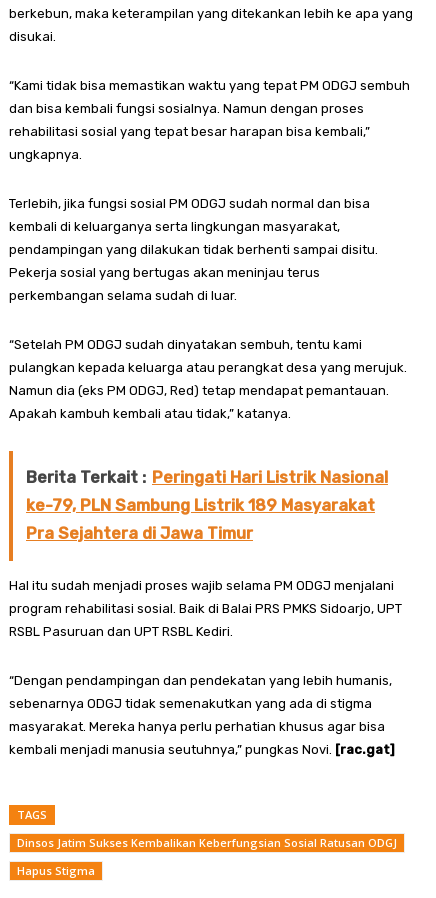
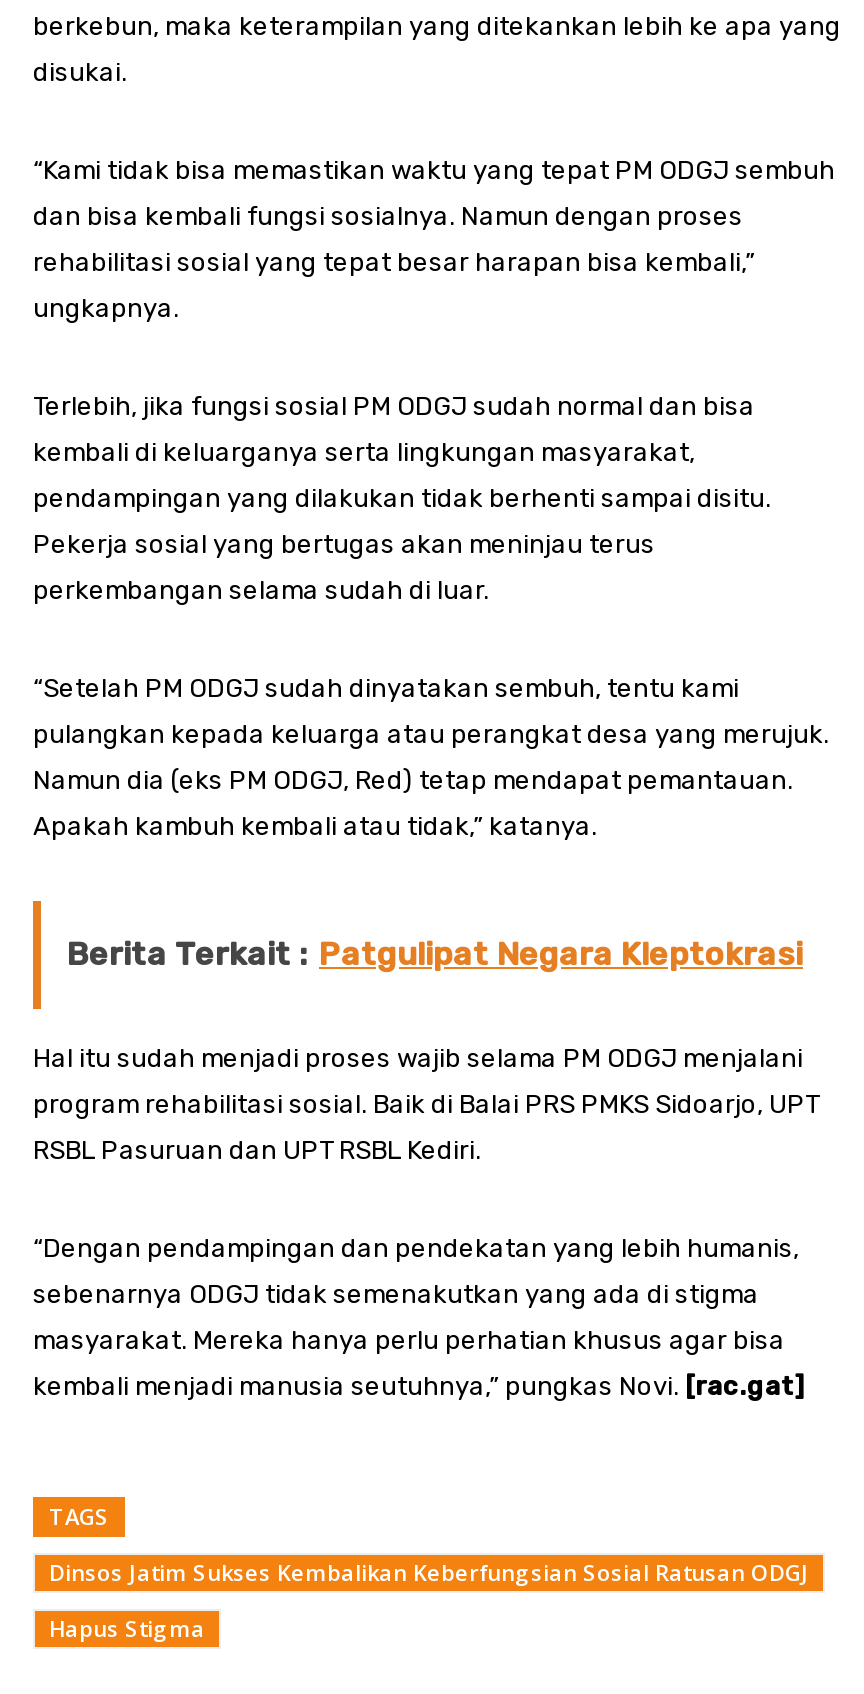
- Berita Terkait : Peringati Hari Listrik Nasional
- ke-79, PLN Sambung Listrik 189 Masyarakat
- Pra Sejahtera di Jawa Timur
+ Berita Terkait : Patgulipat Negara Kleptokrasi
